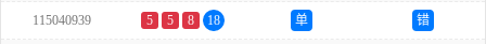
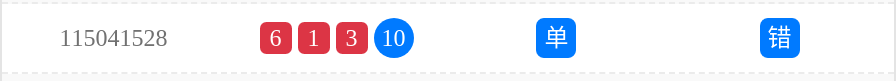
- 115040939
+ 115041528

- 5
+ 6

- 5
+ 1

- 8
+ 3

- 18
+ 10
